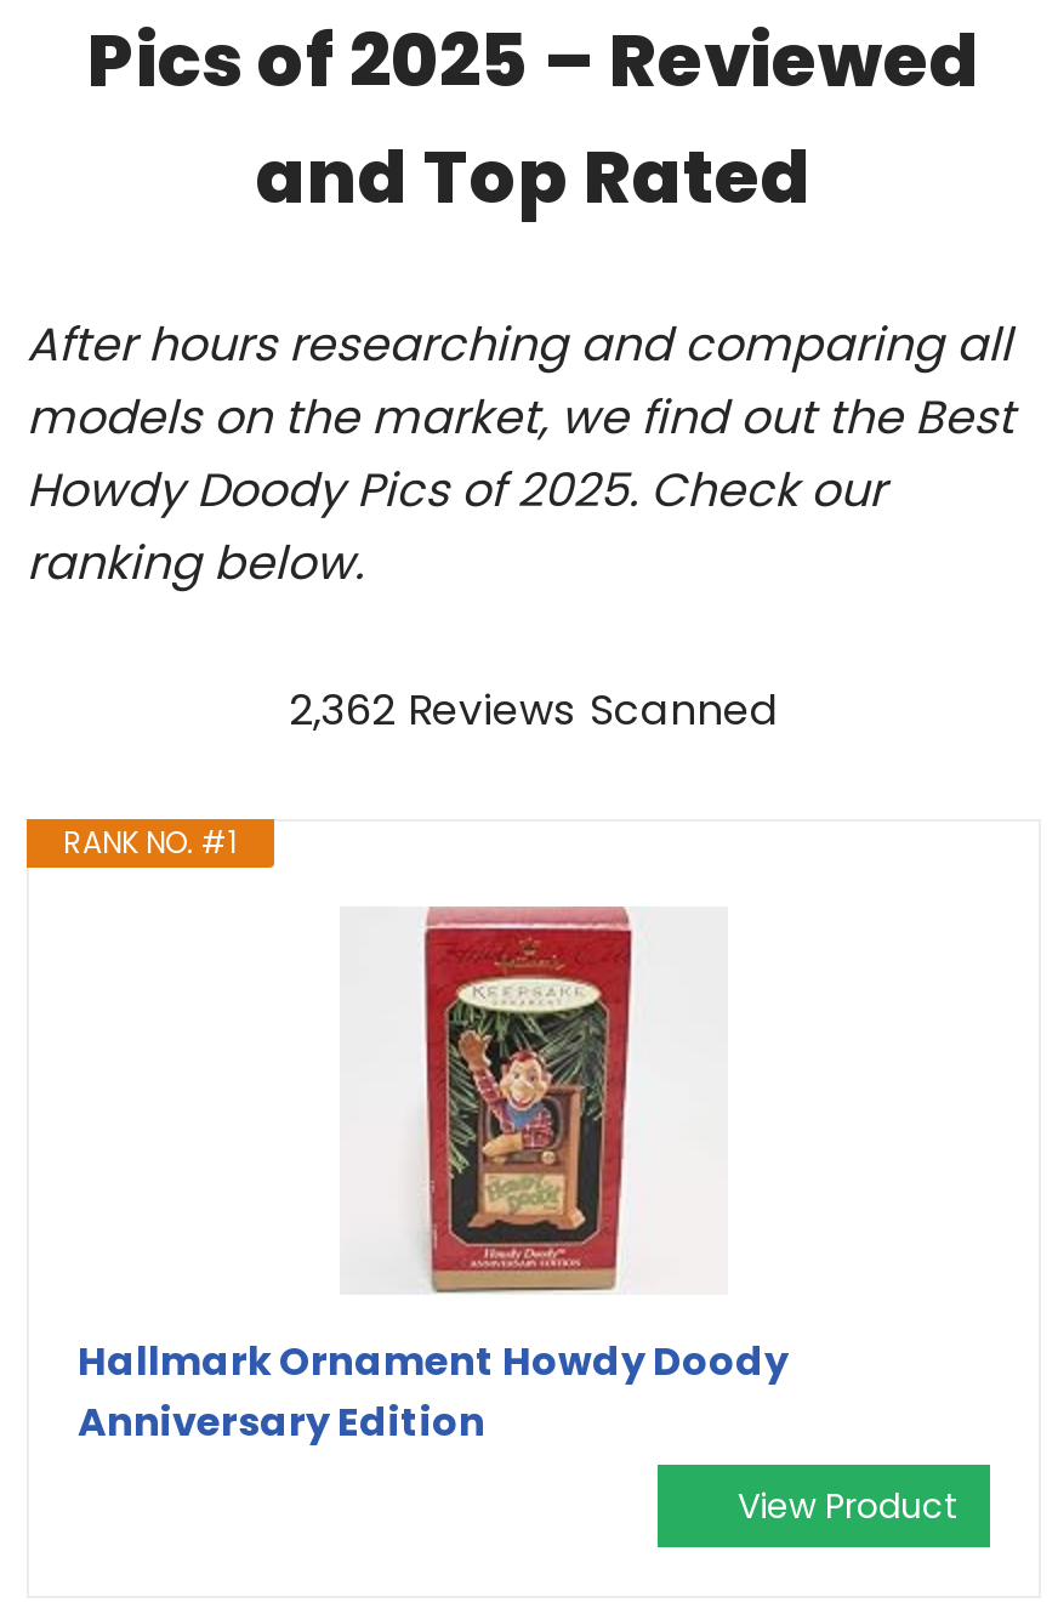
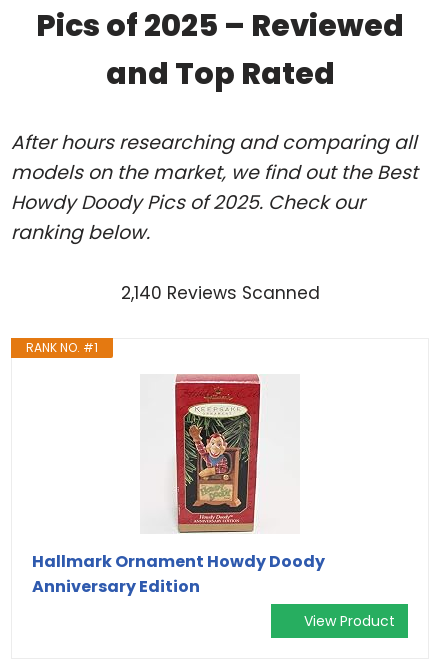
- 2,362 Reviews Scanned
+ 2,140 Reviews Scanned
